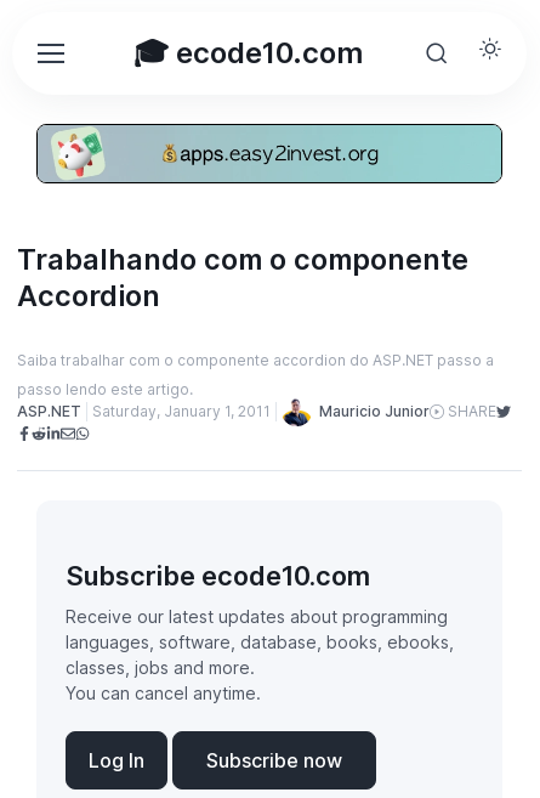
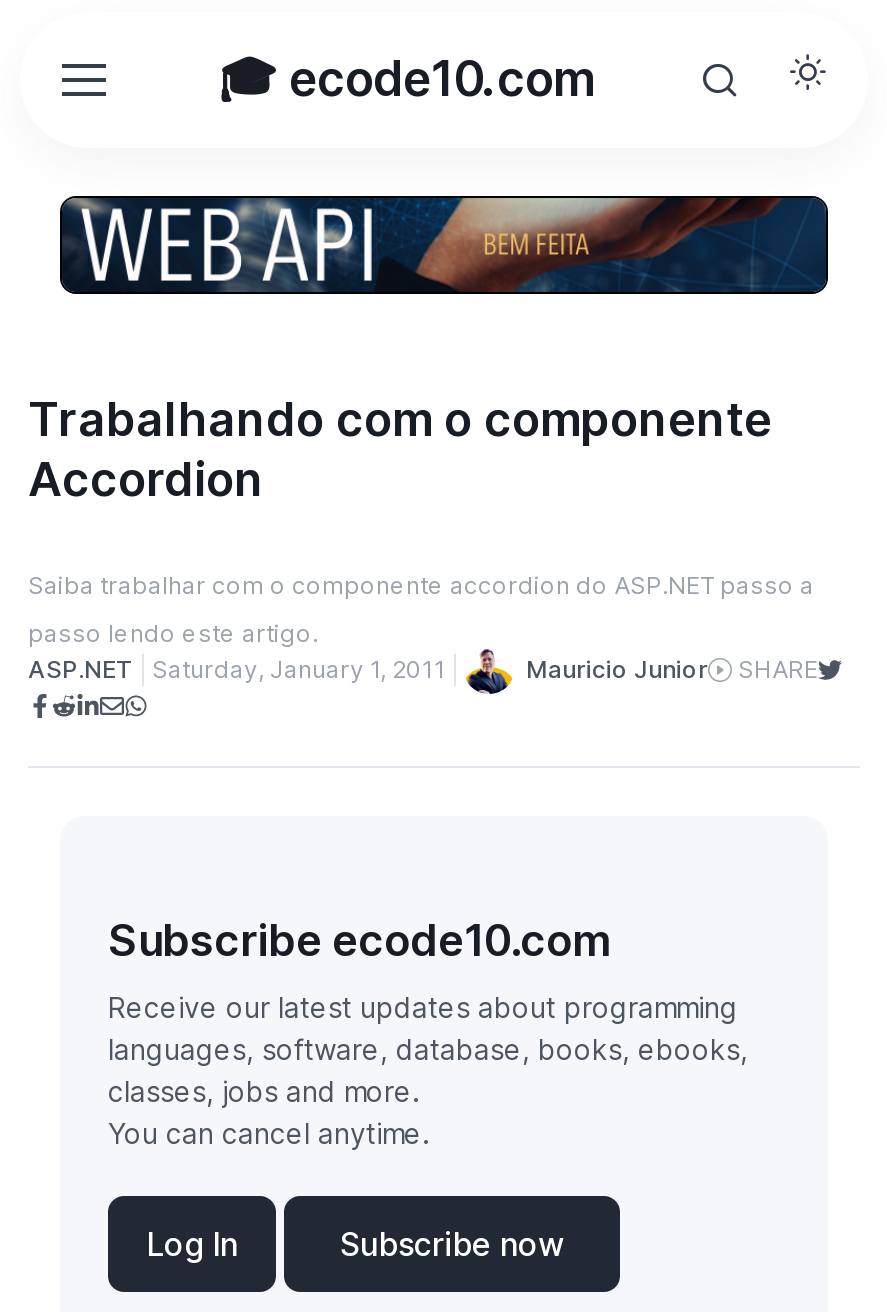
- [image]
+ [image]
